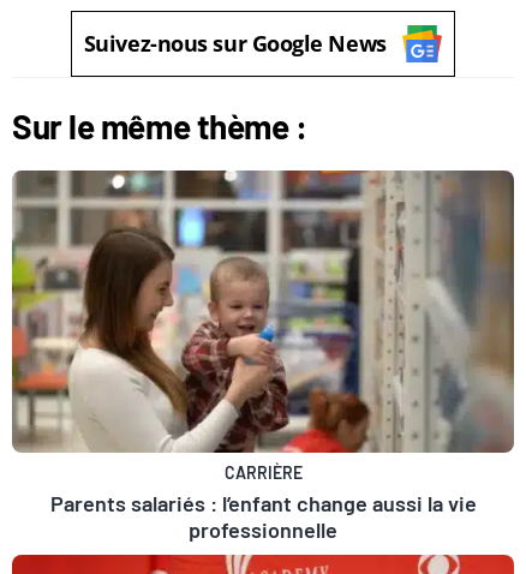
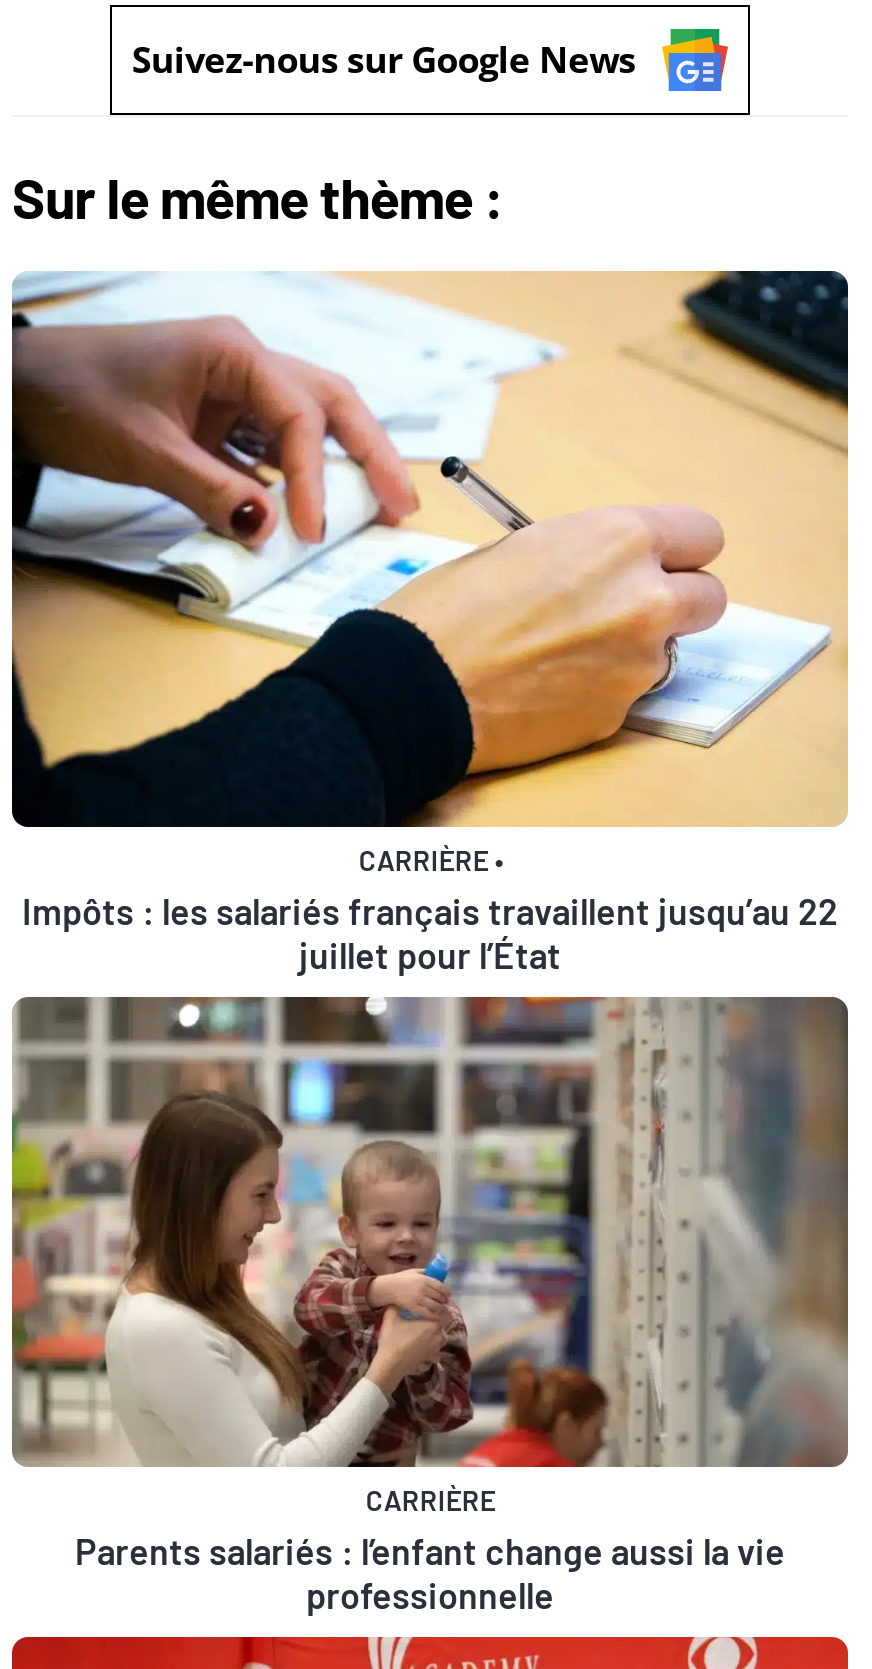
+ [image]
+ CARRIÈRE •
+ Impôts : les salariés français travaillent jusqu’au 22
+ juillet pour l’État
